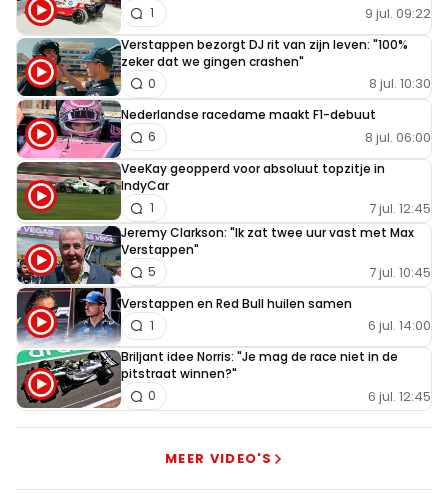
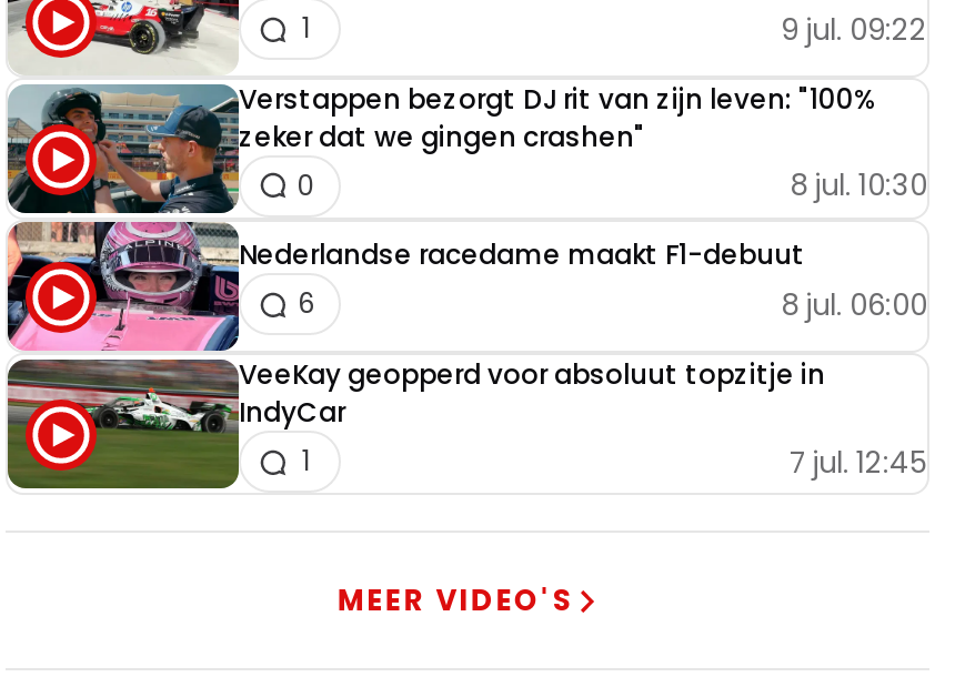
- [image]
- Jeremy Clarkson: "Ik zat twee uur vast met Max
- Verstappen"
- 7 jul. 10:45
- 5
- Verstappen en Red Bull huilen samen
- 6 jul. 14:00
- 1
- Briljant idee Norris: "Je mag de race niet in de
- pitstraat winnen?"
- 6 jul. 12:45
- 0
